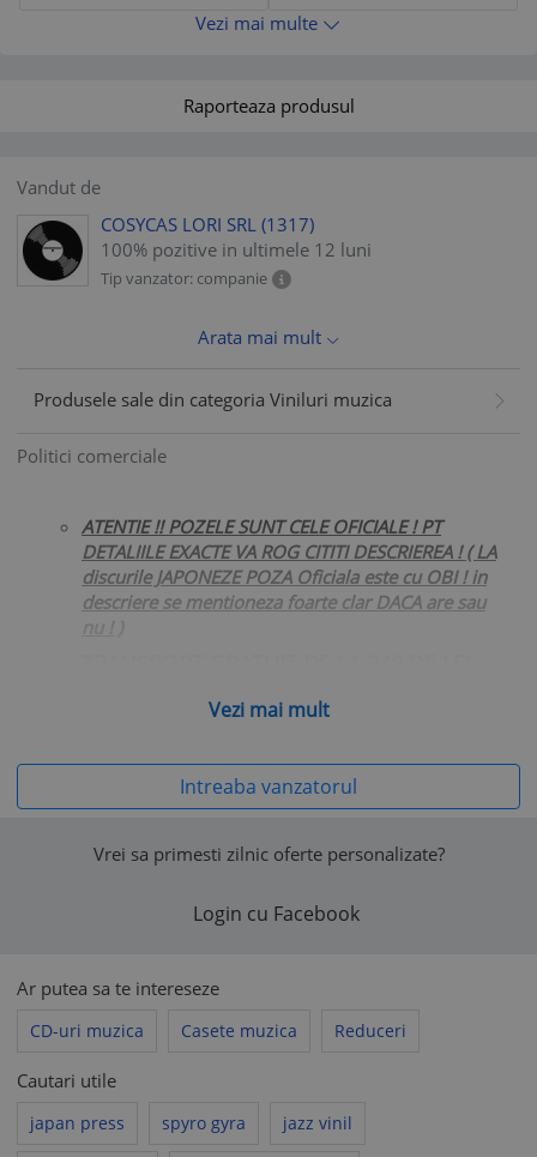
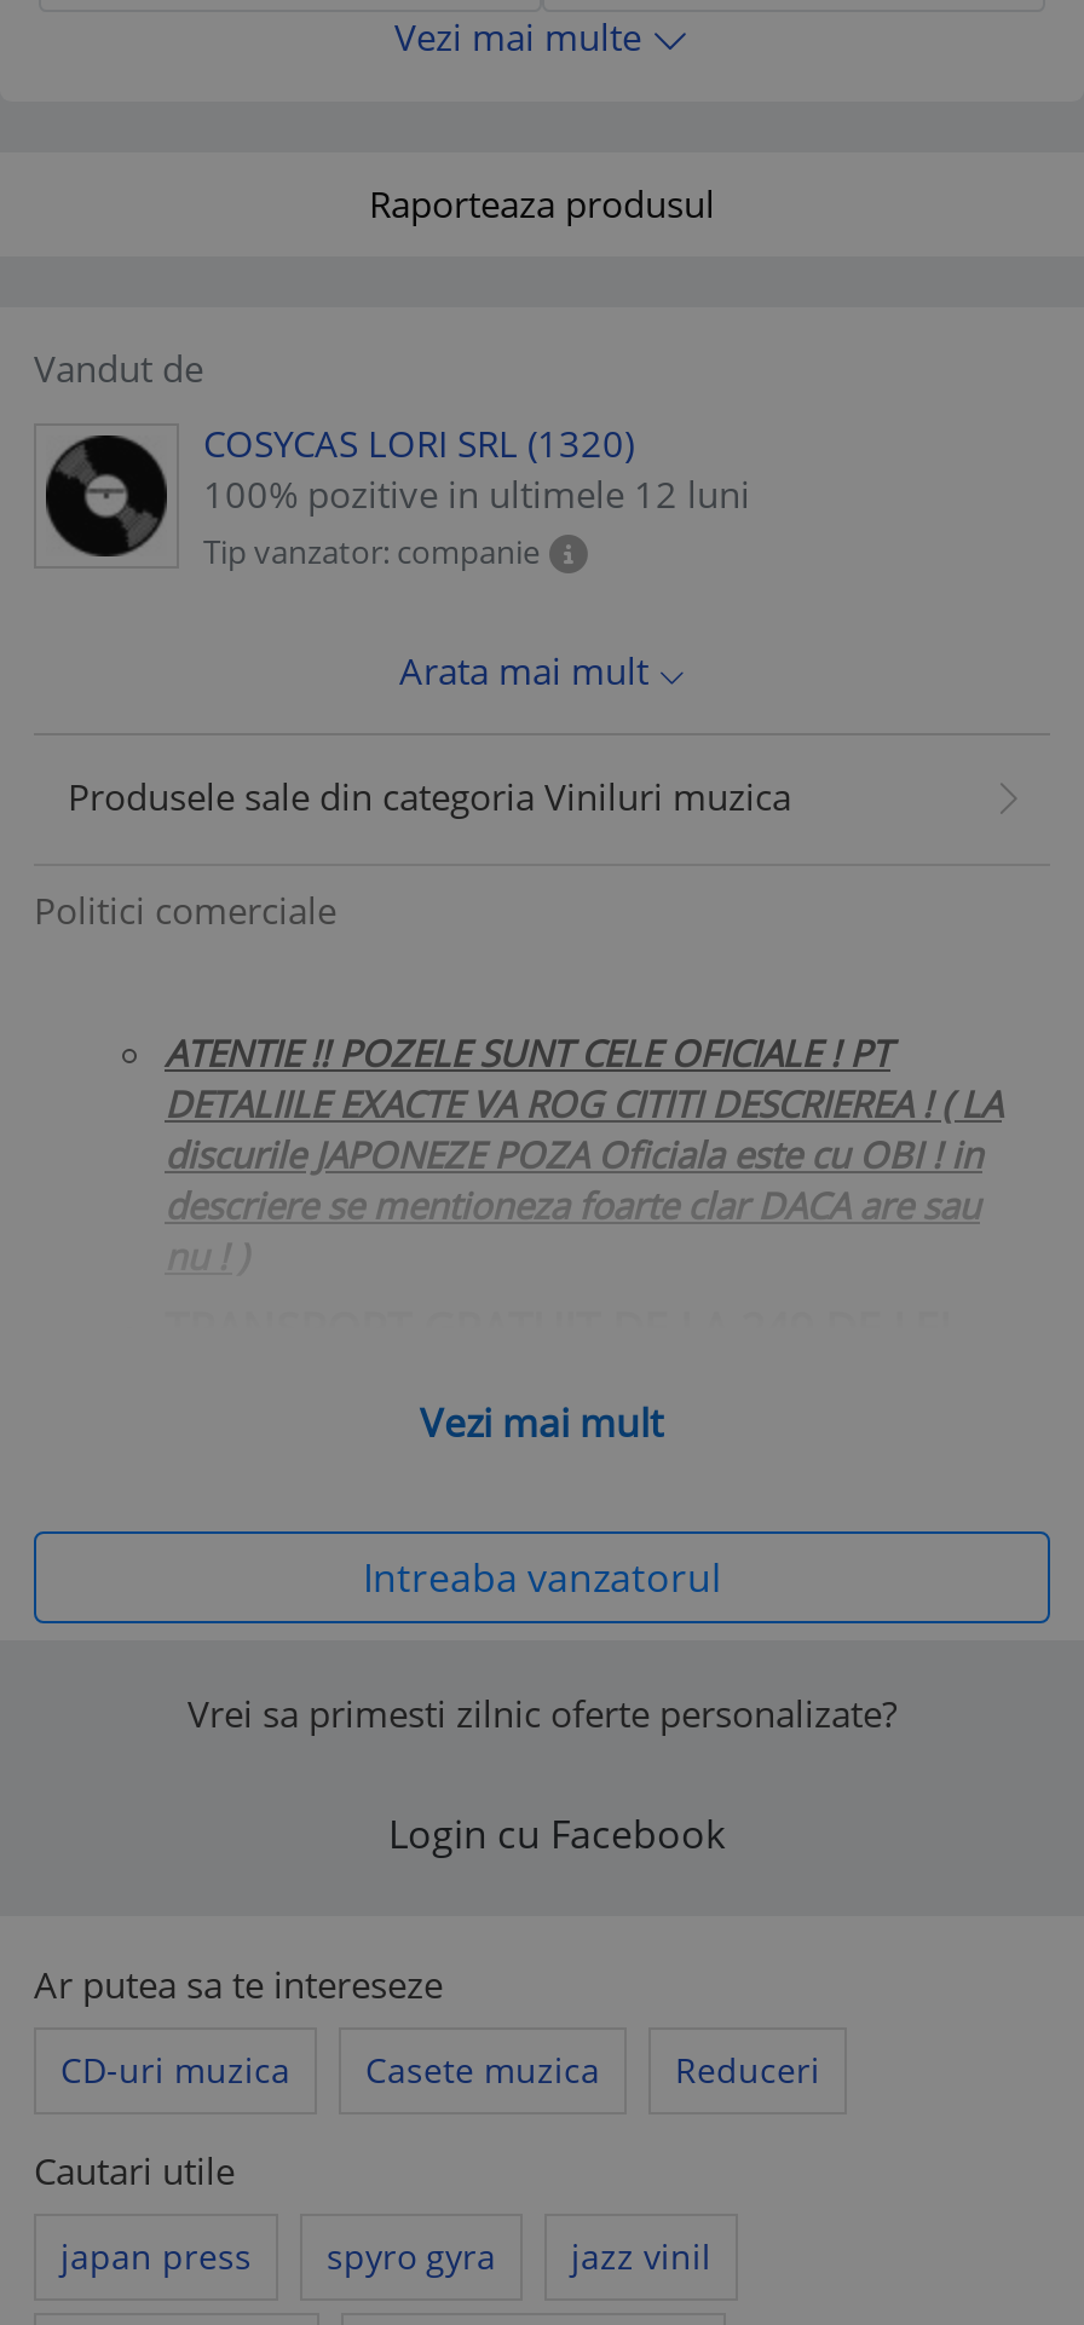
- COSYCAS LORI SRL (1317)
+ COSYCAS LORI SRL (1320)
